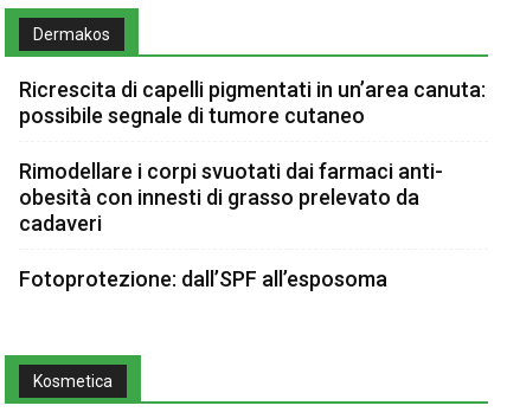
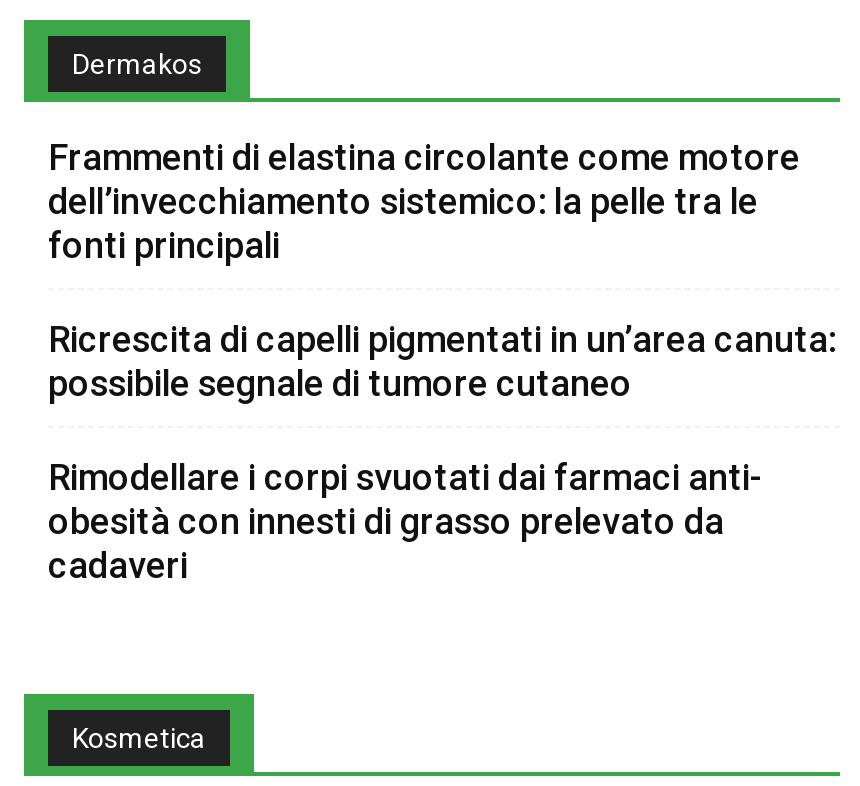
+ Frammenti di elastina circolante come motore
+ dell’invecchiamento sistemico: la pelle tra le
+ fonti principali

moved down: Ricrescita di capelli pigmentati in un’area canuta: | possibile segnale di tumore cutaneo | Rimodellare i corpi svuotati dai farmaci anti- | obesità con innesti di grasso prelevato da | cadaveri

- Fotoprotezione: dall’SPF all’esposoma
